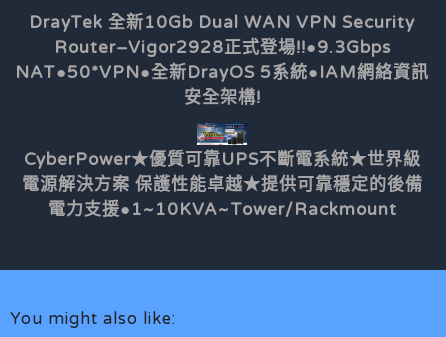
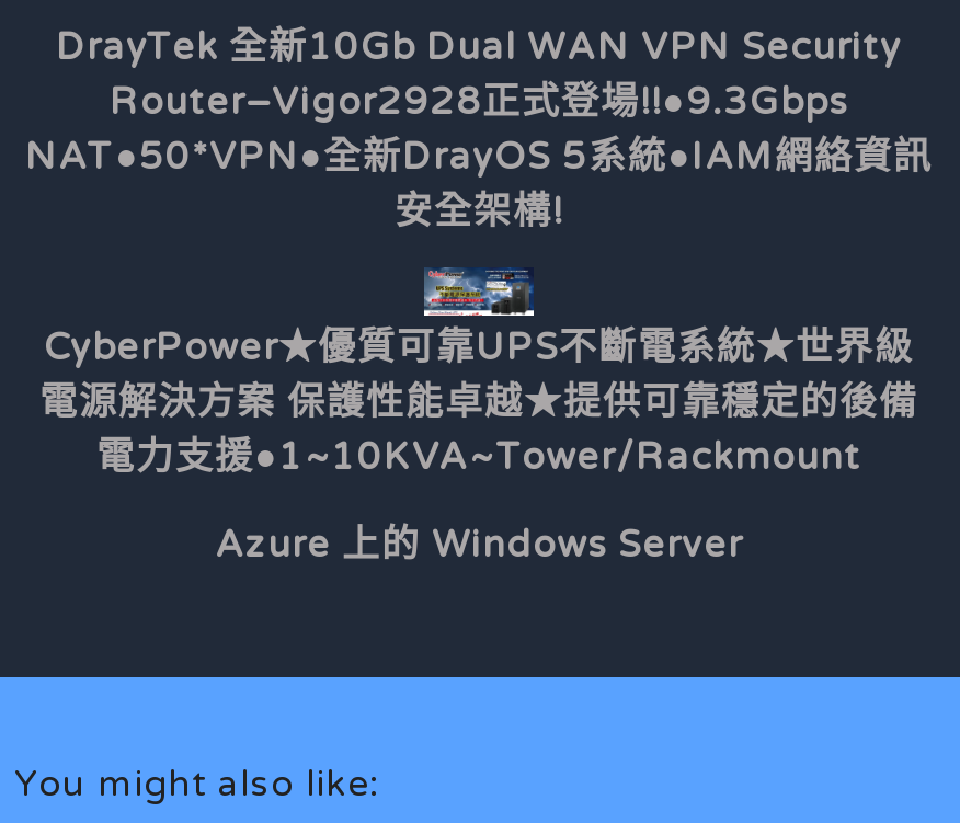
+ Azure 上的 Windows Server
